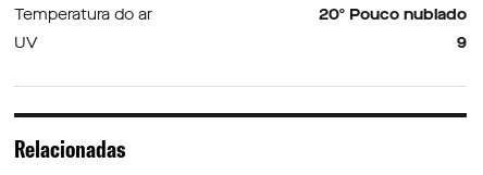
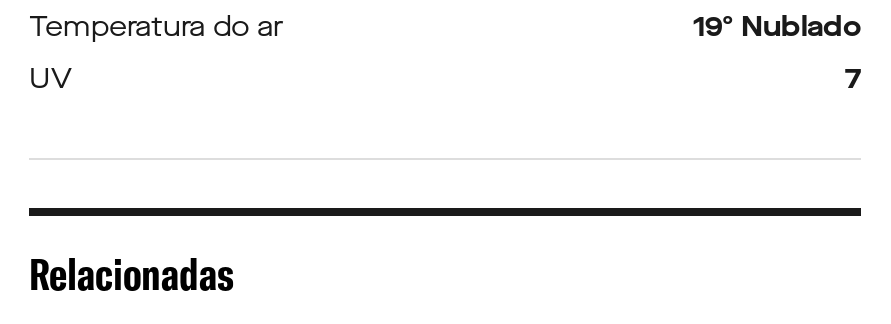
- 20º Pouco nublado
+ 19º Nublado

- 9
+ 7
